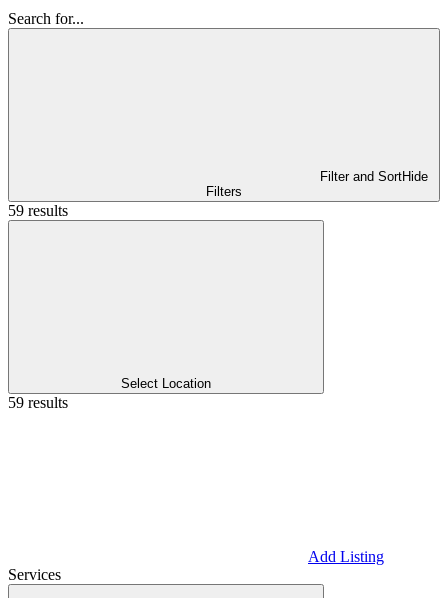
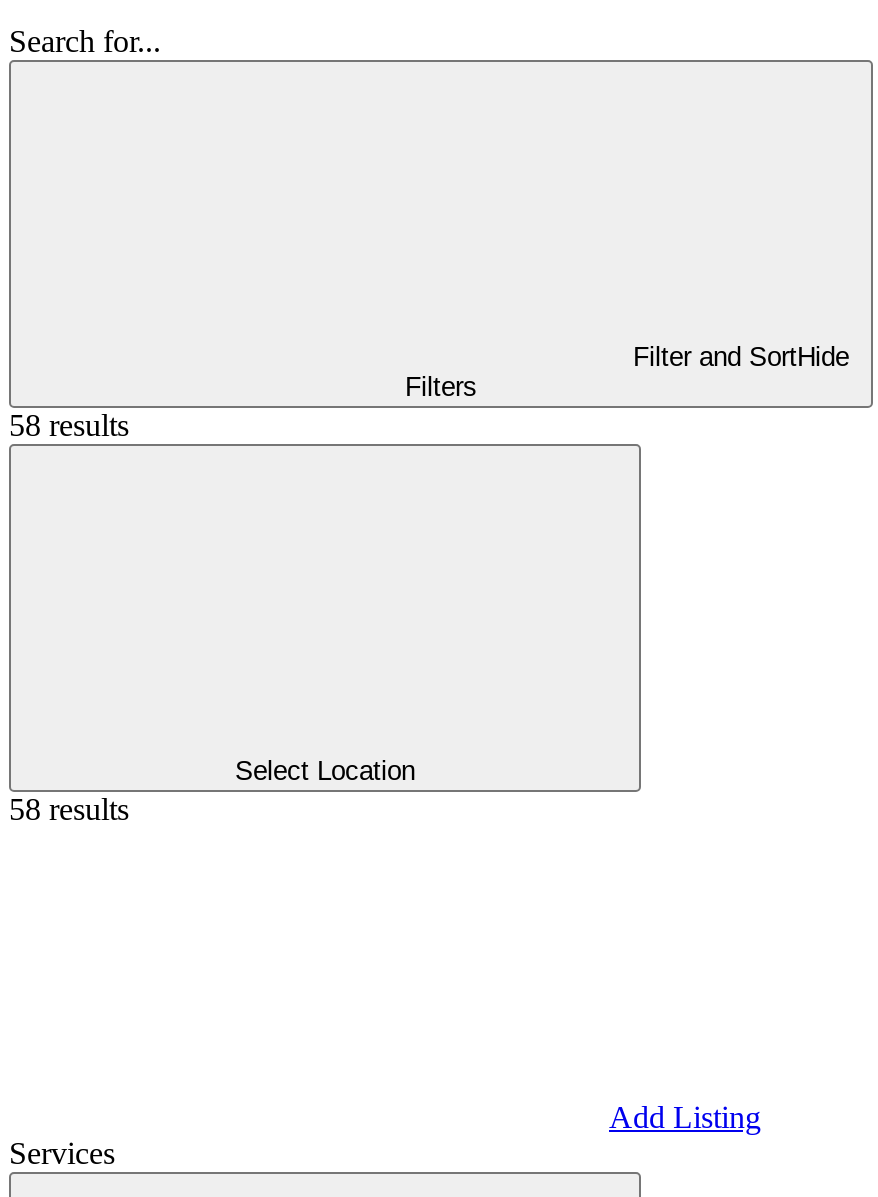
- 59 results
+ 58 results

- 59 results
+ 58 results
